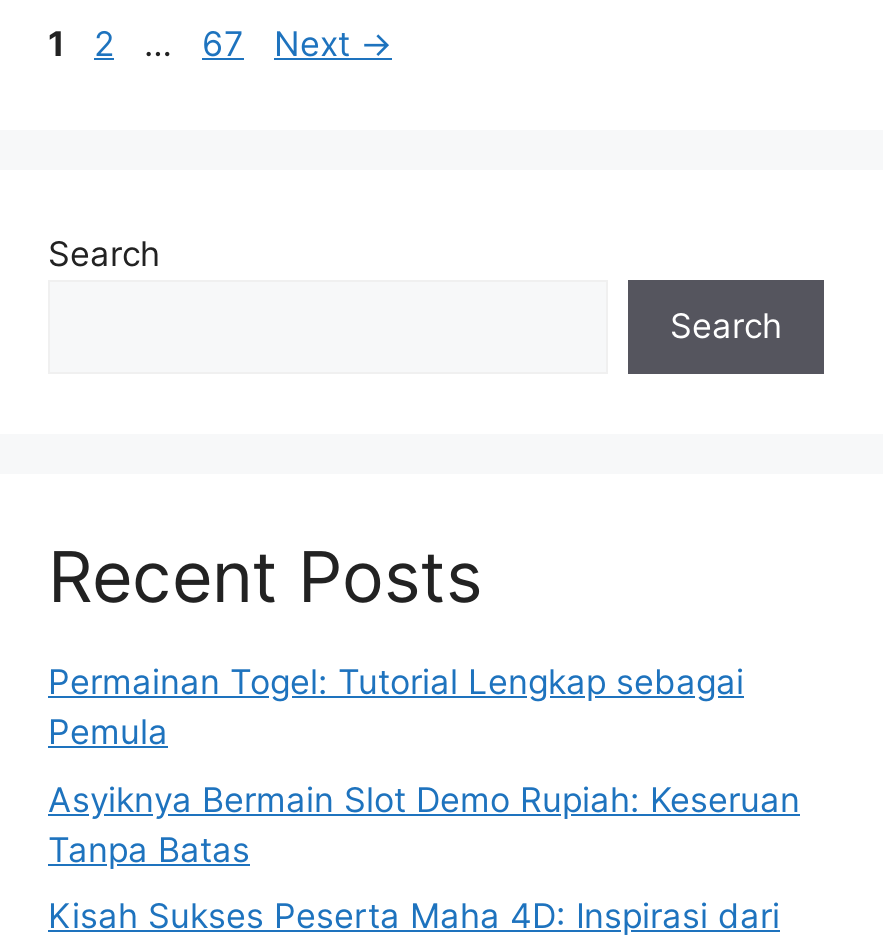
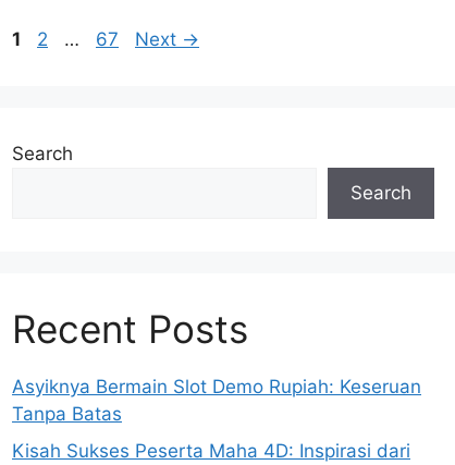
- Permainan Togel: Tutorial Lengkap sebagai
- Pemula
